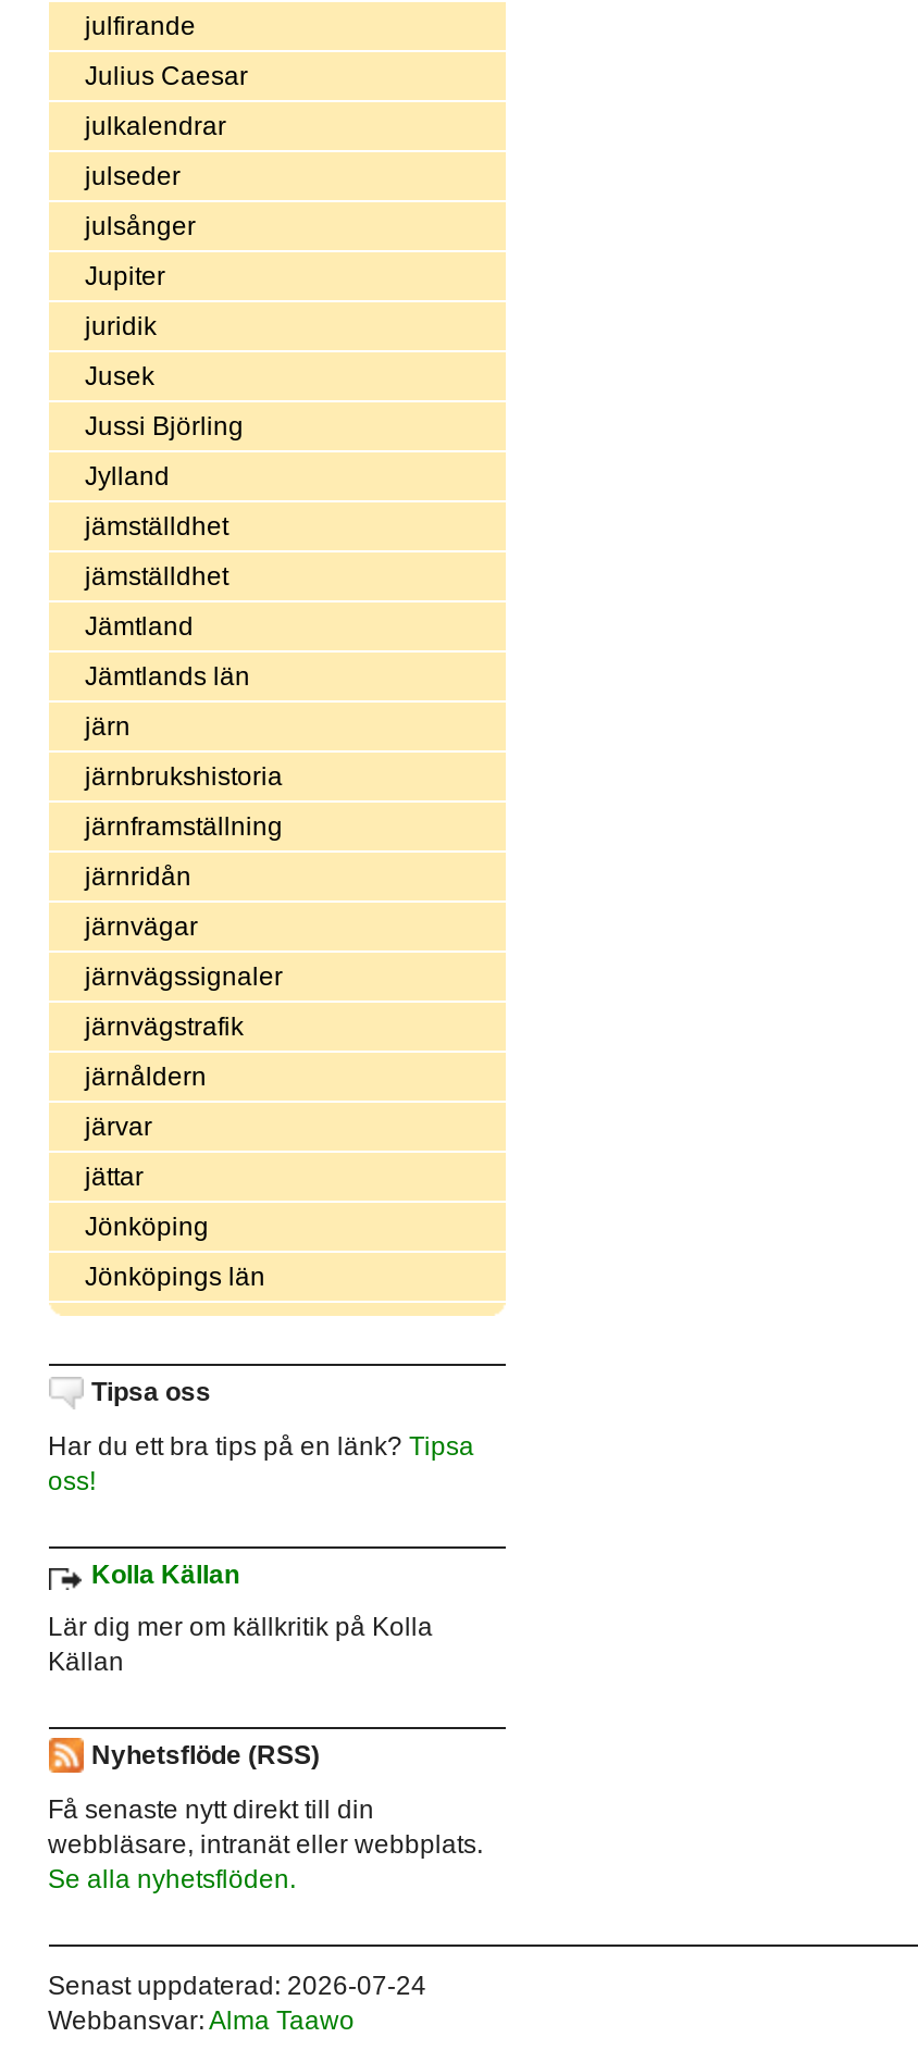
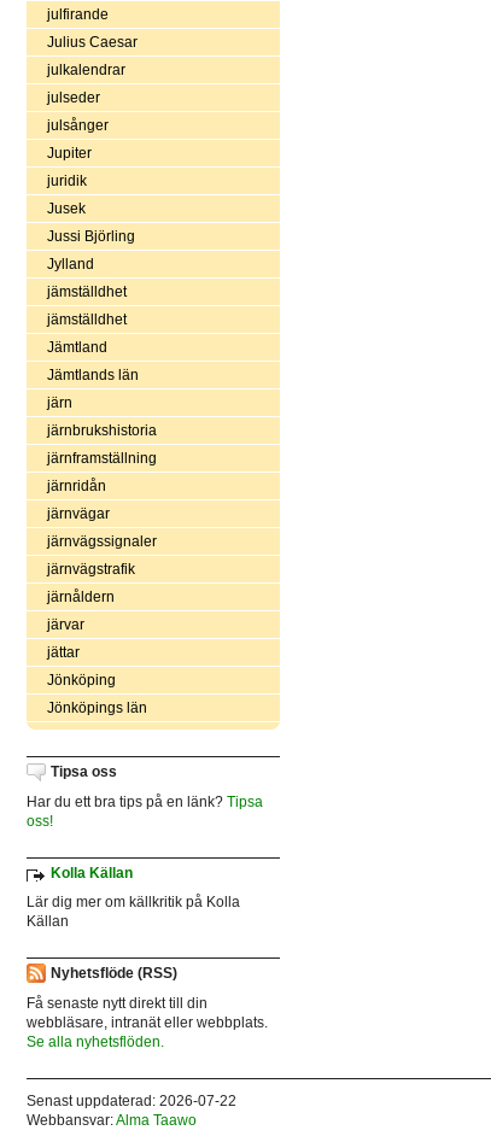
- Senast uppdaterad: 2026-07-24
+ Senast uppdaterad: 2026-07-22
